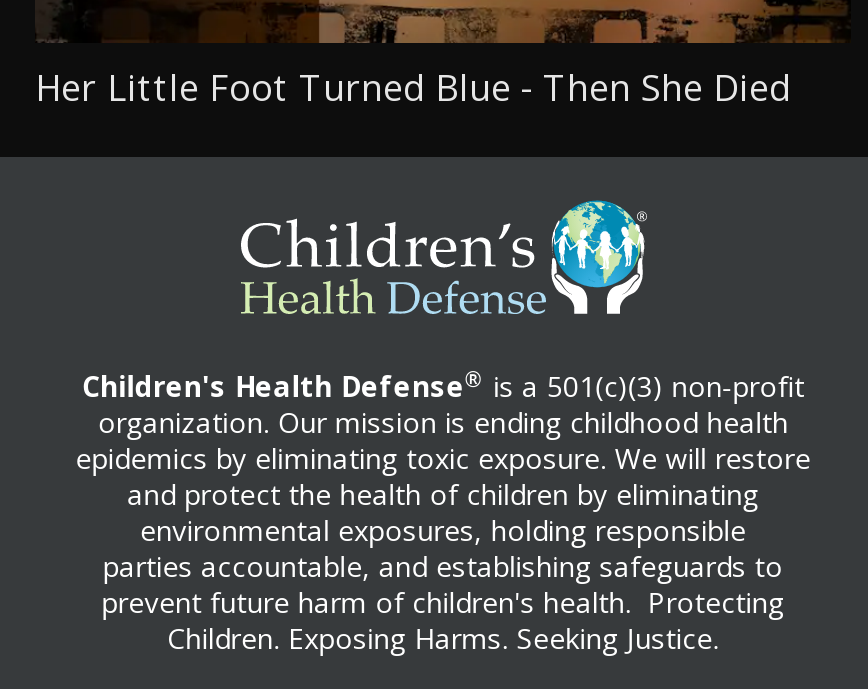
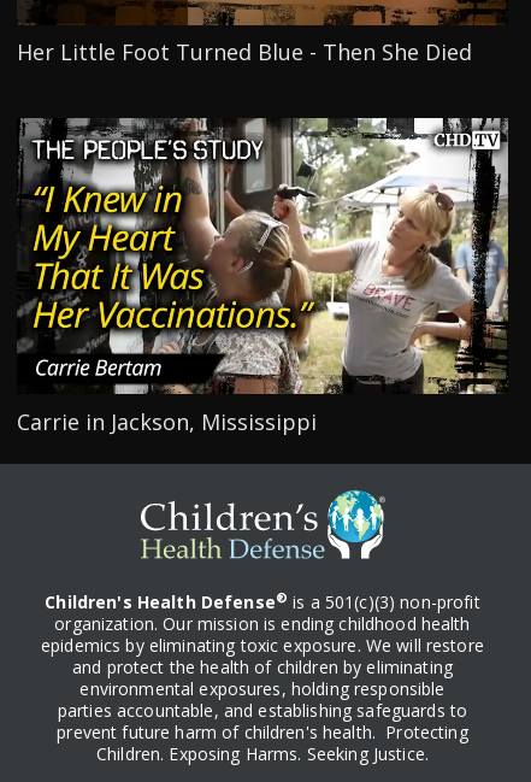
+ [image]
+ Carrie in Jackson, Mississippi
